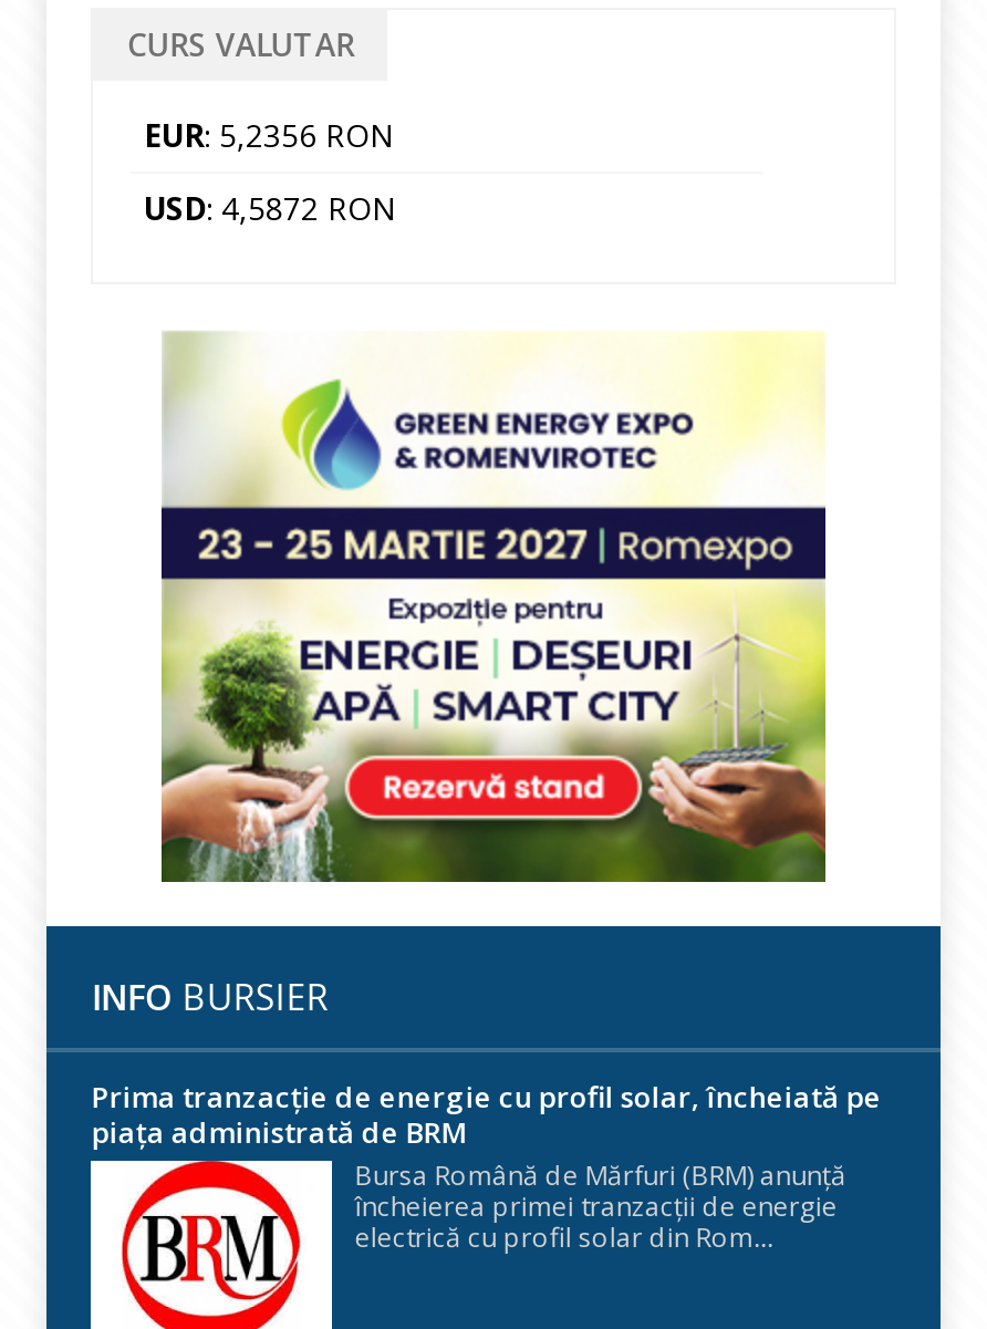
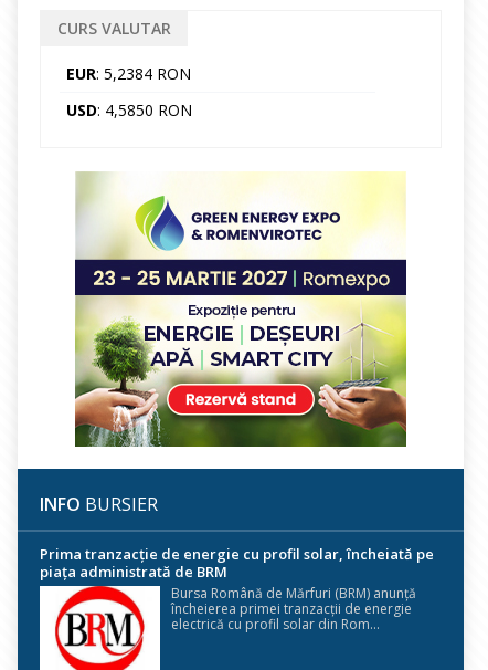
- EUR: 5,2356 RON
+ EUR: 5,2384 RON

- USD: 4,5872 RON
+ USD: 4,5850 RON
